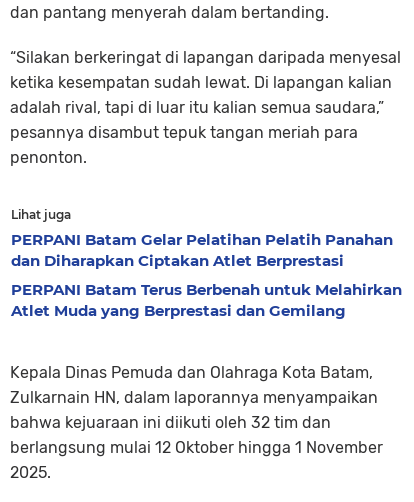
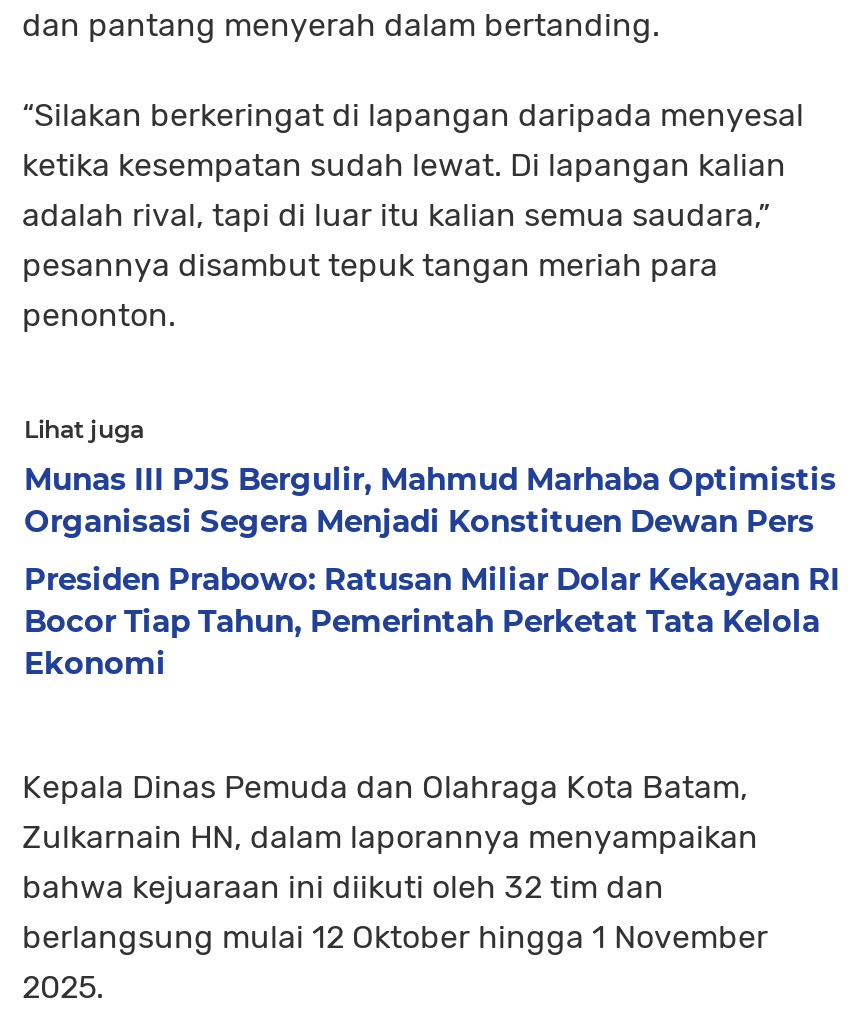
- PERPANI Batam Gelar Pelatihan Pelatih Panahan
- dan Diharapkan Ciptakan Atlet Berprestasi
+ Munas III PJS Bergulir, Mahmud Marhaba Optimistis
+ Organisasi Segera Menjadi Konstituen Dewan Pers

- PERPANI Batam Terus Berbenah untuk Melahirkan
- Atlet Muda yang Berprestasi dan Gemilang
+ Presiden Prabowo: Ratusan Miliar Dolar Kekayaan RI
+ Bocor Tiap Tahun, Pemerintah Perketat Tata Kelola
+ Ekonomi
